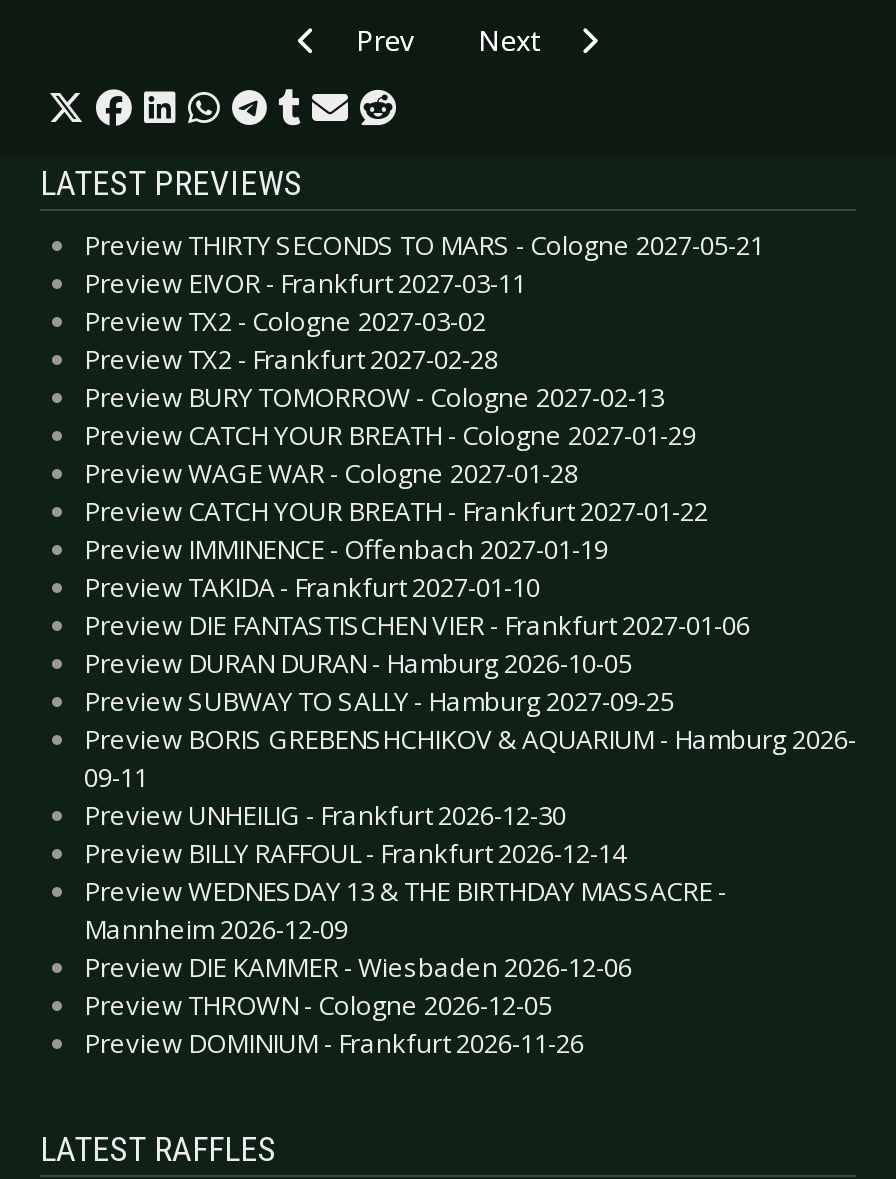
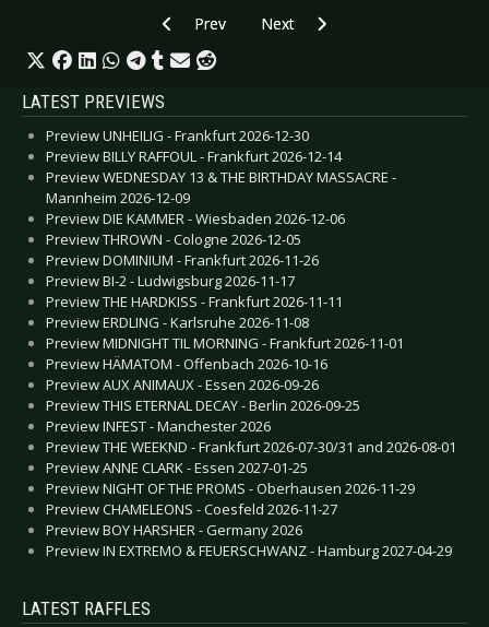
- Preview THIRTY SECONDS TO MARS - Cologne 2027-05-21
- Preview EIVOR - Frankfurt 2027-03-11
- Preview TX2 - Cologne 2027-03-02
- Preview TX2 - Frankfurt 2027-02-28
- Preview BURY TOMORROW - Cologne 2027-02-13
- Preview CATCH YOUR BREATH - Cologne 2027-01-29
- Preview WAGE WAR - Cologne 2027-01-28
- Preview CATCH YOUR BREATH - Frankfurt 2027-01-22
- Preview IMMINENCE - Offenbach 2027-01-19
- Preview TAKIDA - Frankfurt 2027-01-10
- Preview DIE FANTASTISCHEN VIER - Frankfurt 2027-01-06
- Preview DURAN DURAN - Hamburg 2026-10-05
- Preview SUBWAY TO SALLY - Hamburg 2027-09-25
- Preview BORIS GREBENSHCHIKOV & AQUARIUM - Hamburg 2026-
- 09-11

moved up: Preview UNHEILIG - Frankfurt 2026-12-30 | Preview BILLY RAFFOUL - Frankfurt 2026-12-14 | Preview WEDNESDAY 13 & THE BIRTHDAY MASSACRE - | Mannheim 2026-12-09 | Preview DIE KAMMER - Wiesbaden 2026-12-06 | Preview THROWN - Cologne 2026-12-05 | Preview DOMINIUM - Frankfurt 2026-11-26

+ Preview BI-2 - Ludwigsburg 2026-11-17
+ Preview THE HARDKISS - Frankfurt 2026-11-11
+ Preview ERDLING - Karlsruhe 2026-11-08
+ Preview MIDNIGHT TIL MORNING - Frankfurt 2026-11-01
+ Preview HÄMATOM - Offenbach 2026-10-16
+ Preview AUX ANIMAUX - Essen 2026-09-26
+ Preview THIS ETERNAL DECAY - Berlin 2026-09-25
+ Preview INFEST - Manchester 2026
+ Preview THE WEEKND - Frankfurt 2026-07-30/31 and 2026-08-01
+ Preview ANNE CLARK - Essen 2027-01-25
+ Preview NIGHT OF THE PROMS - Oberhausen 2026-11-29
+ Preview CHAMELEONS - Coesfeld 2026-11-27
+ Preview BOY HARSHER - Germany 2026
+ Preview IN EXTREMO & FEUERSCHWANZ - Hamburg 2027-04-29
